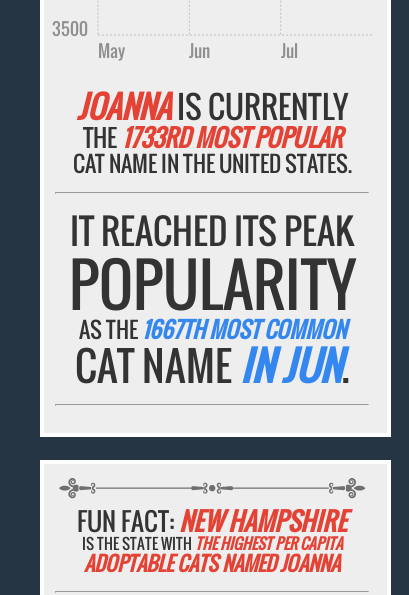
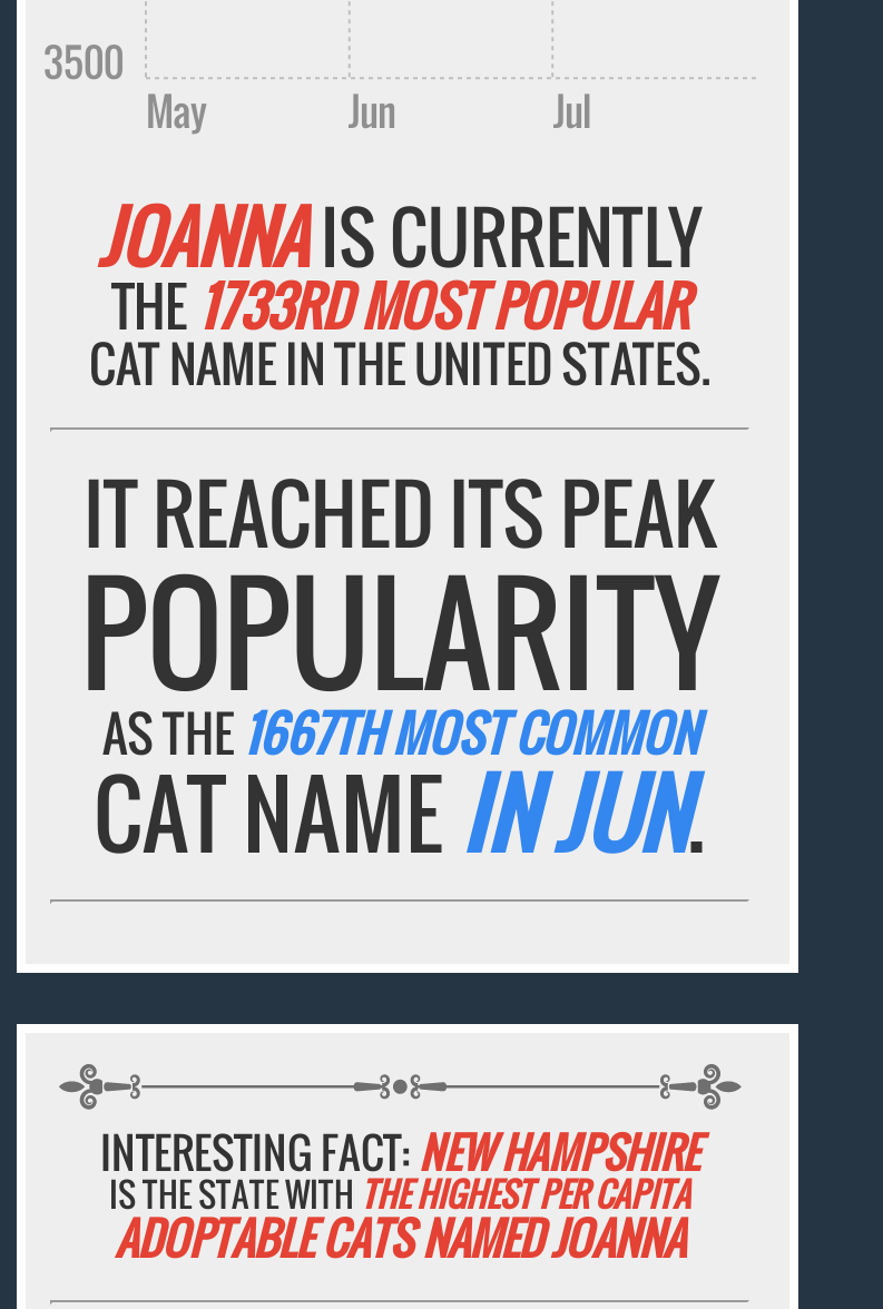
- FUN FACT: NEW HAMPSHIRE
+ INTERESTING FACT: NEW HAMPSHIRE
